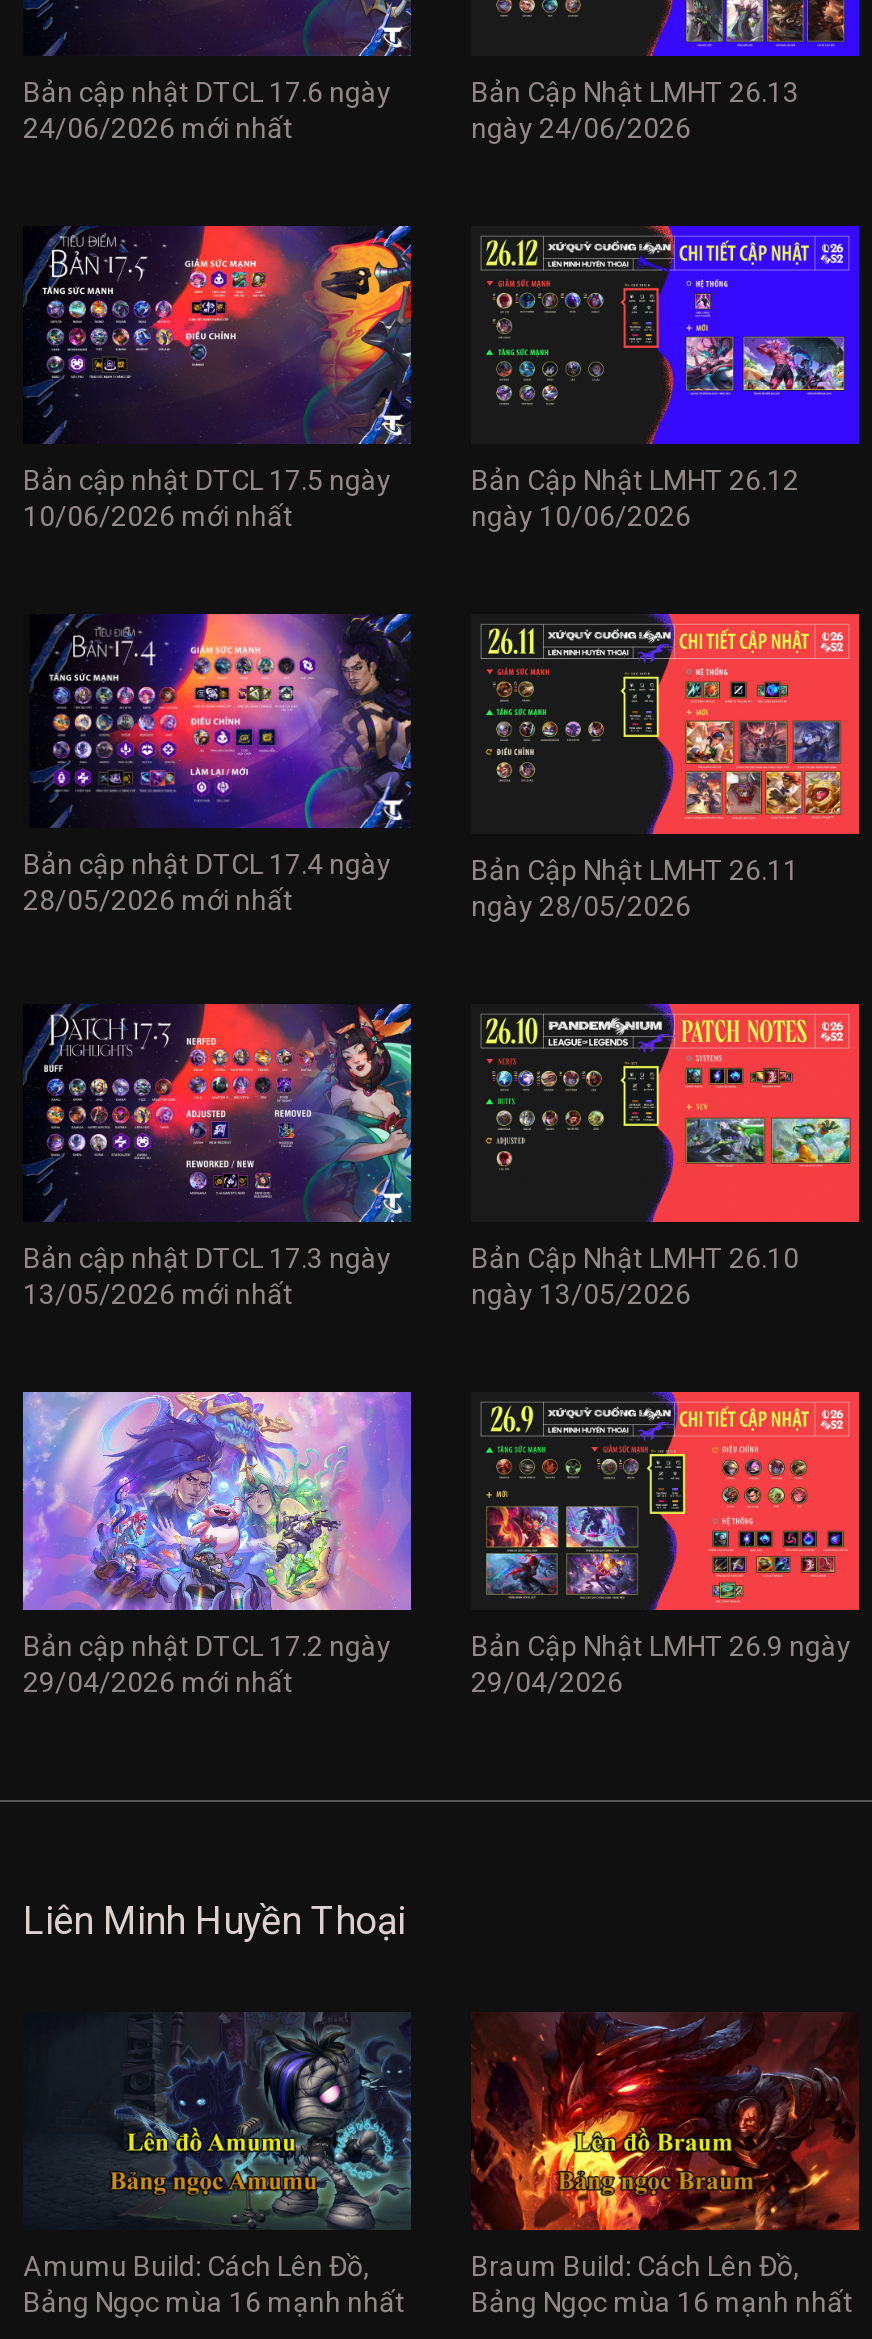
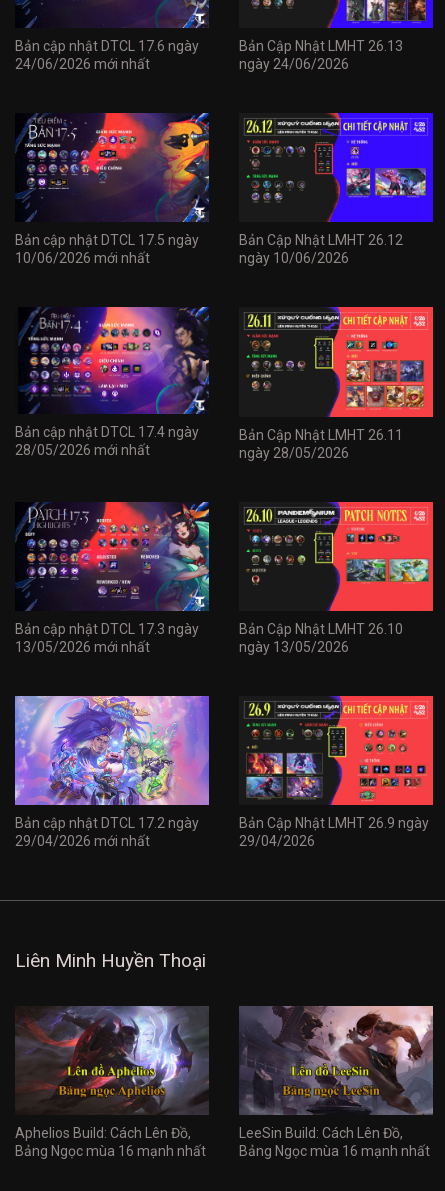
- [image]
- Amumu Build: Cách Lên Đồ,
+ [image]
+ Aphelios Build: Cách Lên Đồ,

- [image]
- Braum Build: Cách Lên Đồ,
+ [image]
+ LeeSin Build: Cách Lên Đồ,
